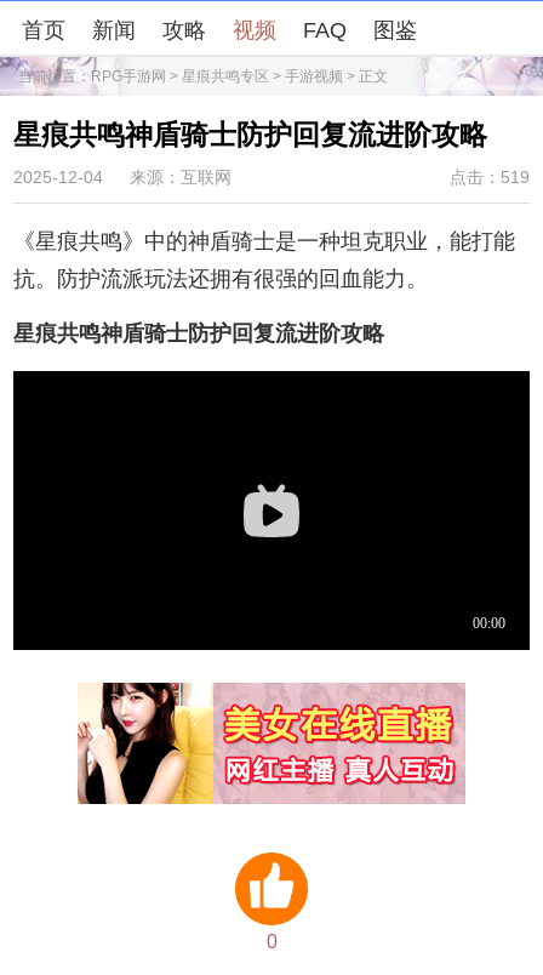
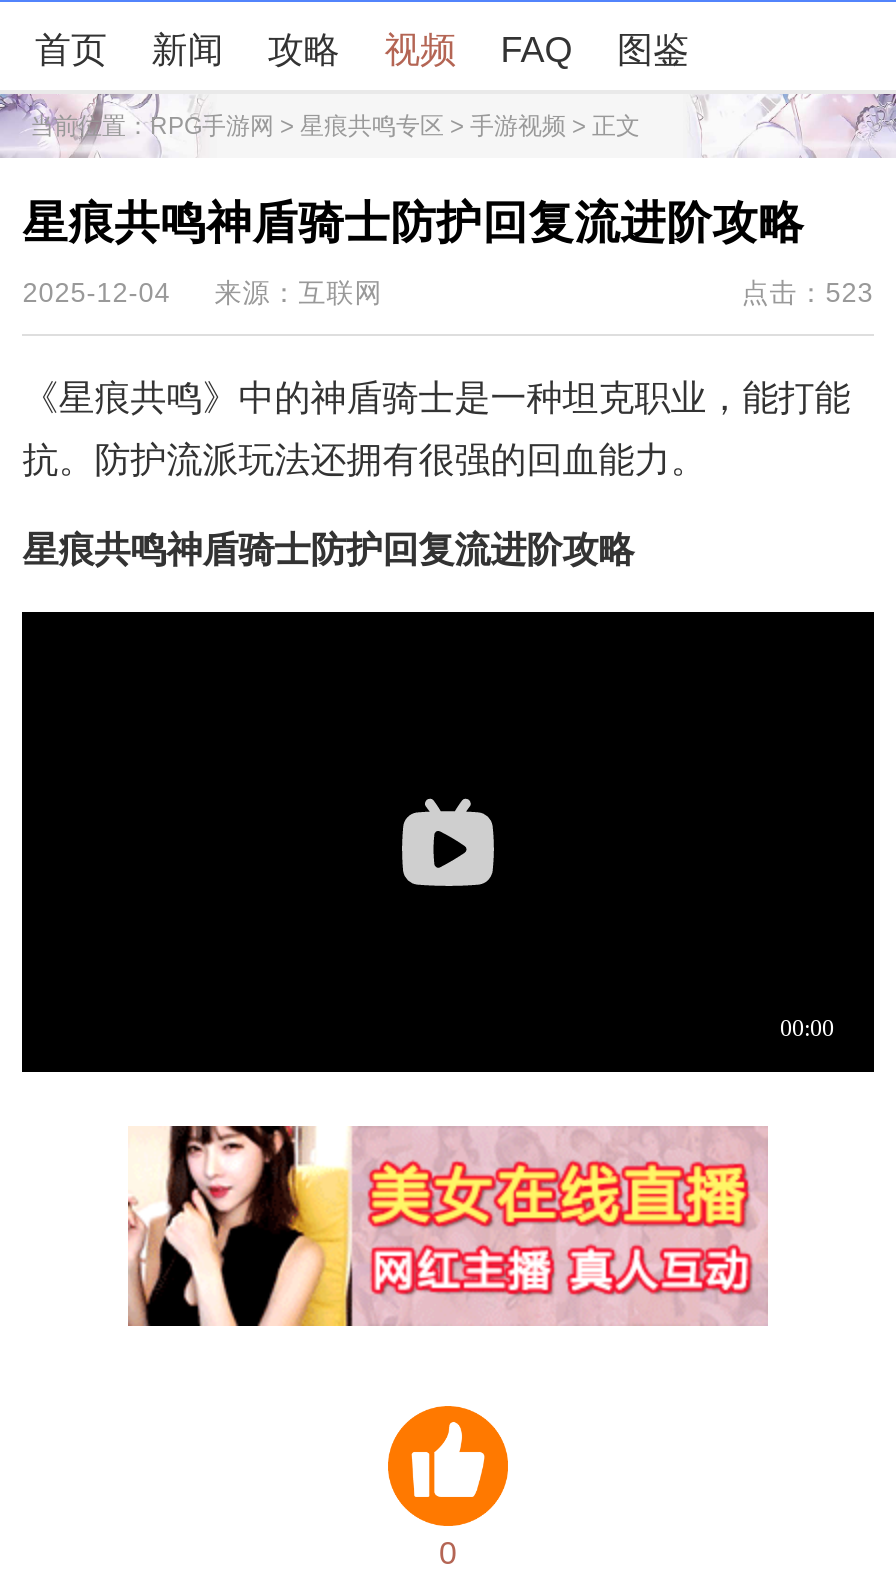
- 点击：519
+ 点击：523

- [image]
+ [image]
